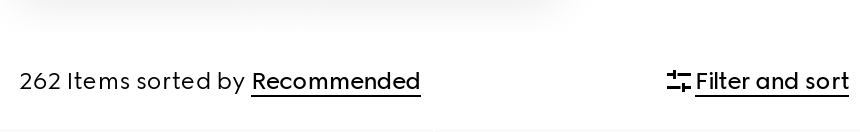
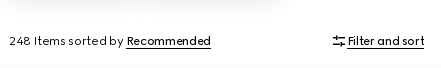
- 262 Items sorted by Recommended
+ 248 Items sorted by Recommended
